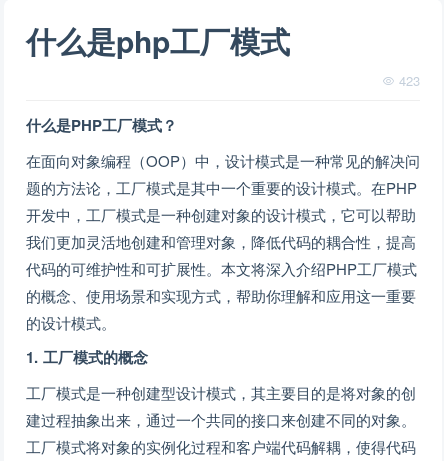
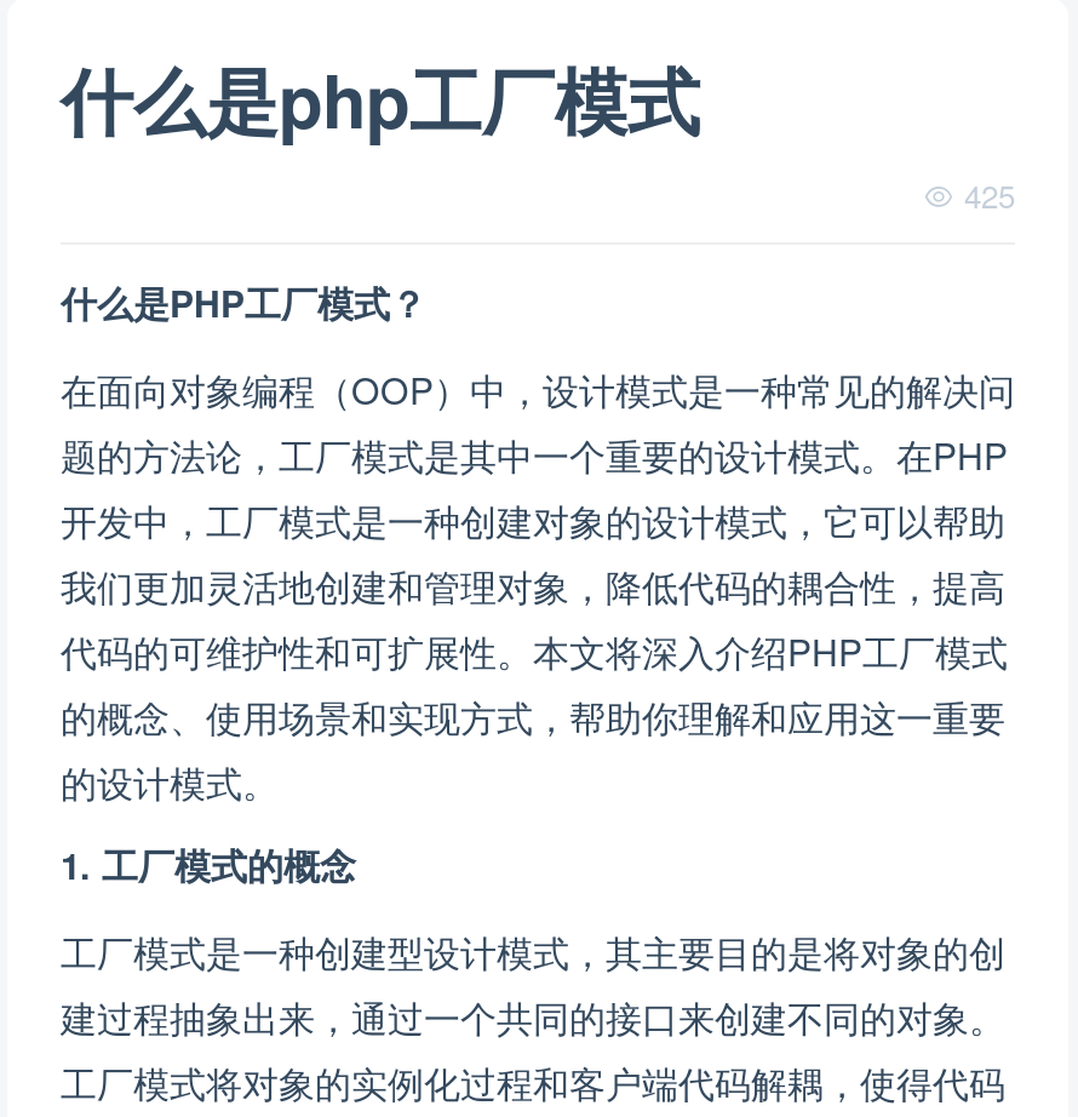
- 423
+ 425
